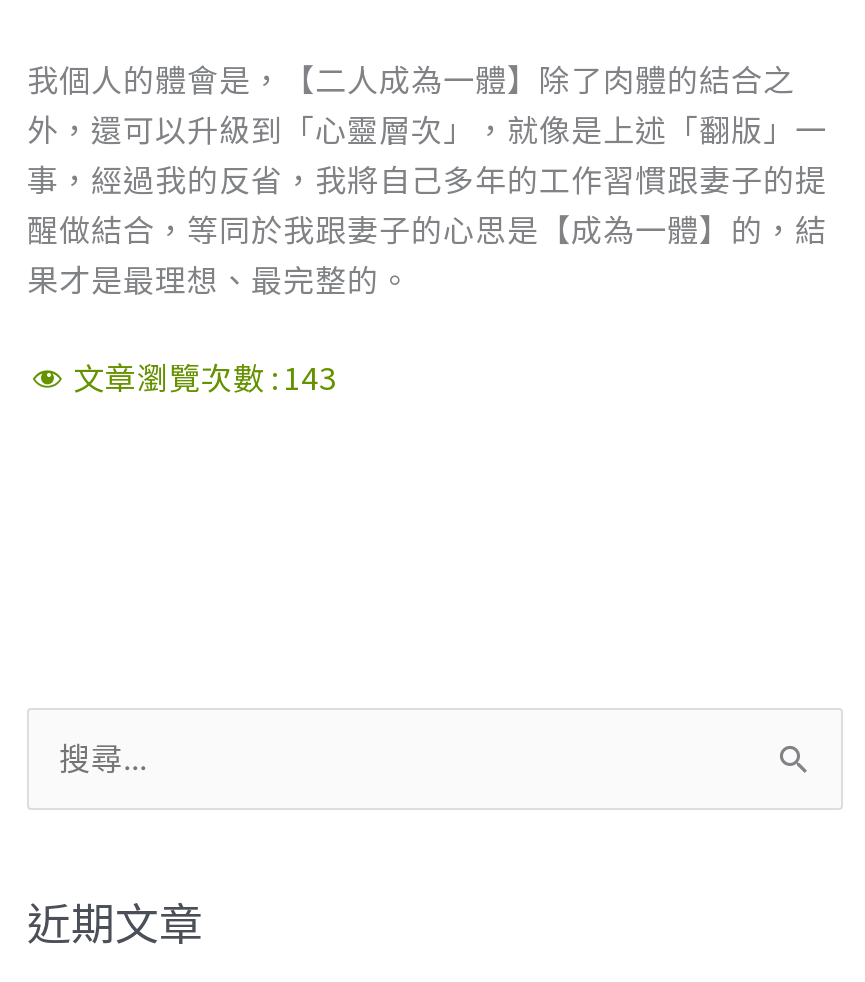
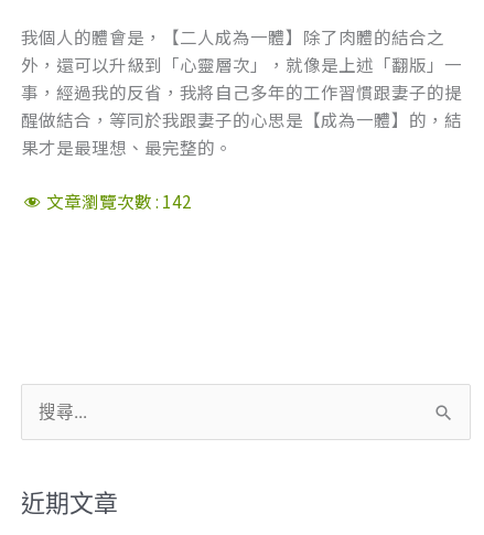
- 文章瀏覽次數 : 143
+ 文章瀏覽次數 : 142
